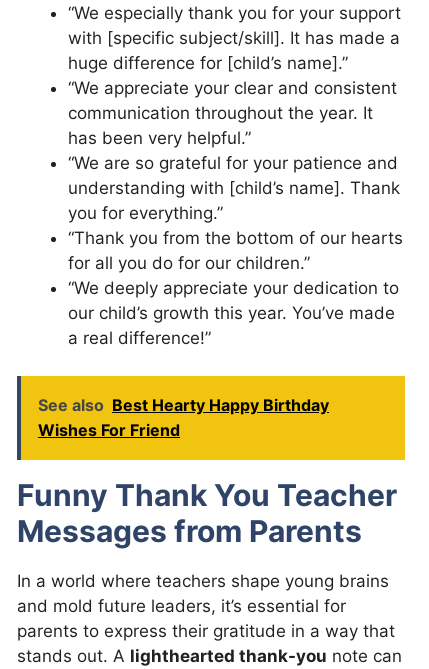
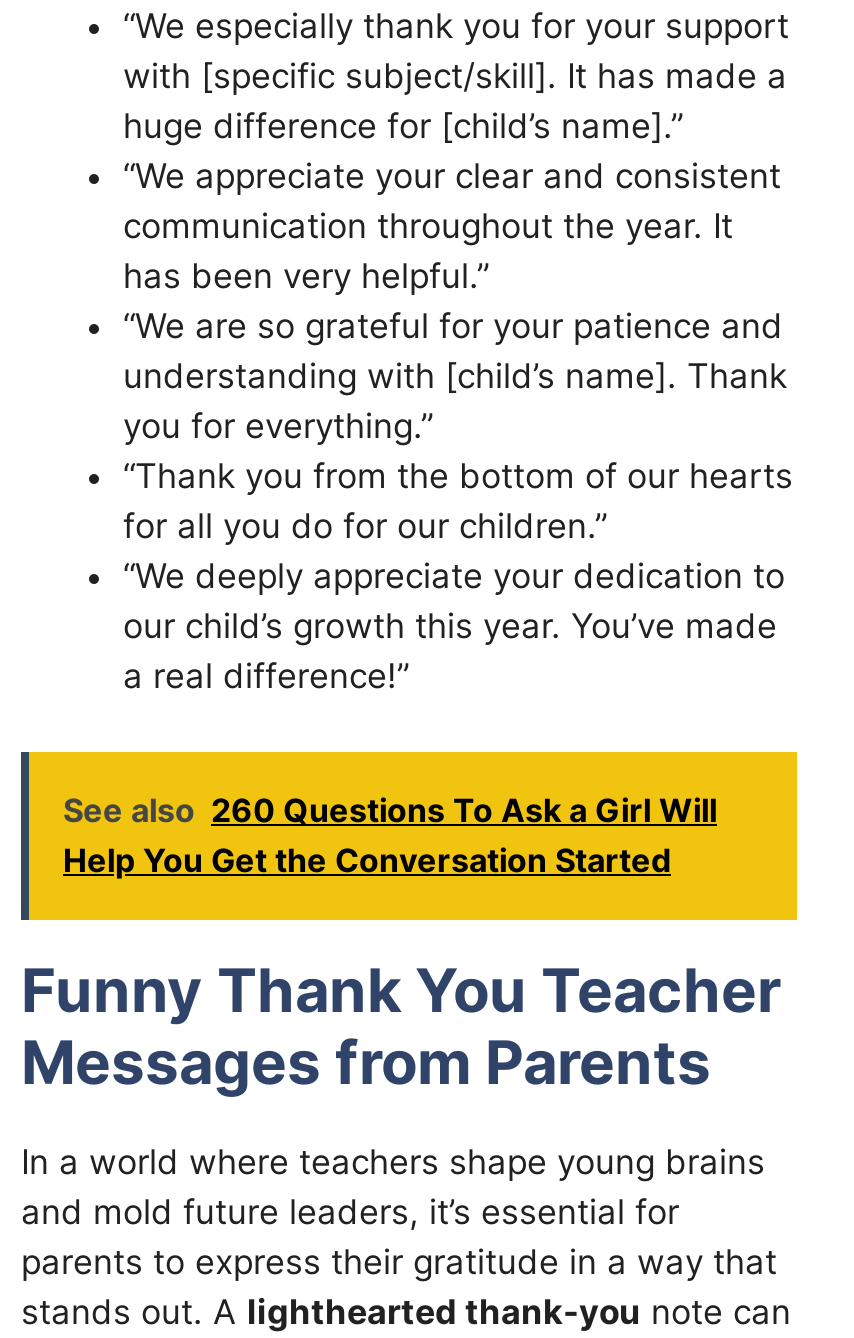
- See also Best Hearty Happy Birthday
- Wishes For Friend
+ See also 260 Questions To Ask a Girl Will
+ Help You Get the Conversation Started
